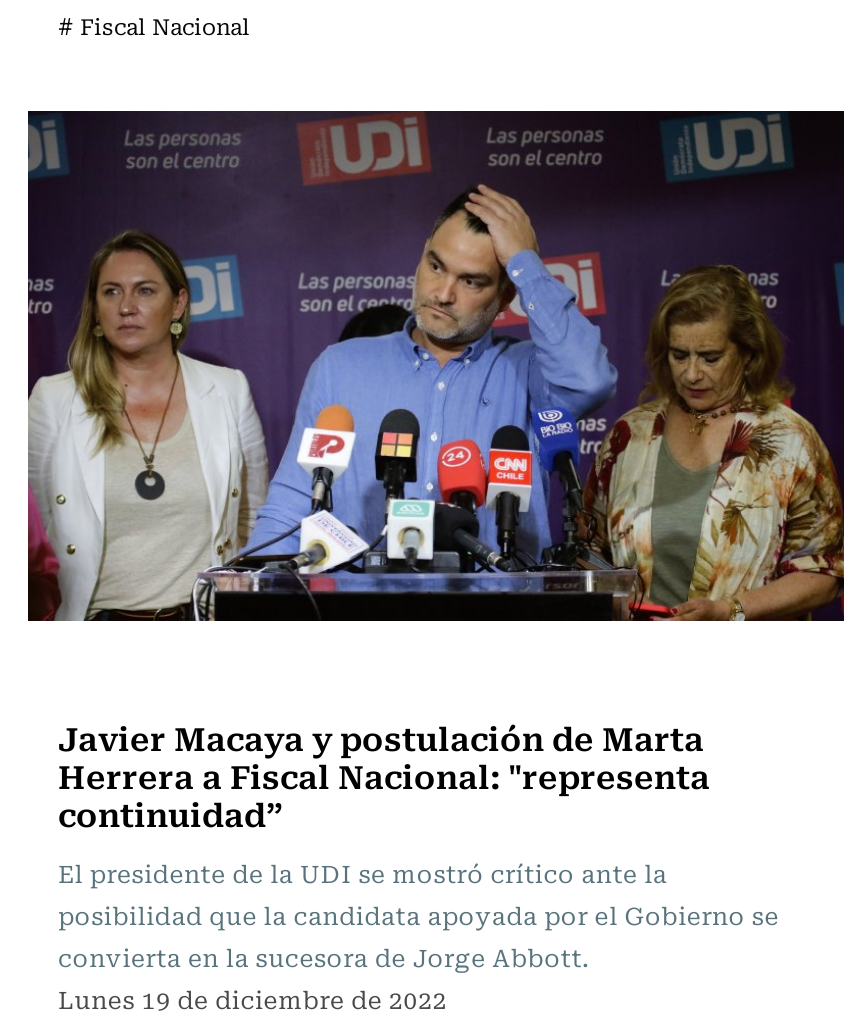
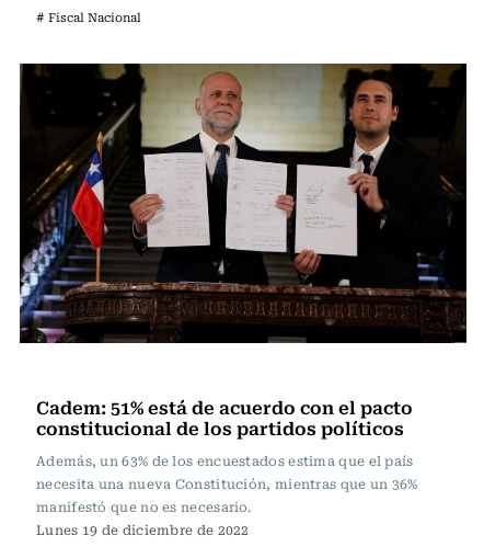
- [image]
+ [image]

- Javier Macaya y postulación de Marta
- Herrera a Fiscal Nacional: "representa
- continuidad”
- El presidente de la UDI se mostró crítico ante la
- posibilidad que la candidata apoyada por el Gobierno se
- convierta en la sucesora de Jorge Abbott.
+ Cadem: 51% está de acuerdo con el pacto
+ constitucional de los partidos políticos
+ Además, un 63% de los encuestados estima que el país
+ necesita una nueva Constitución, mientras que un 36%
+ manifestó que no es necesario.
